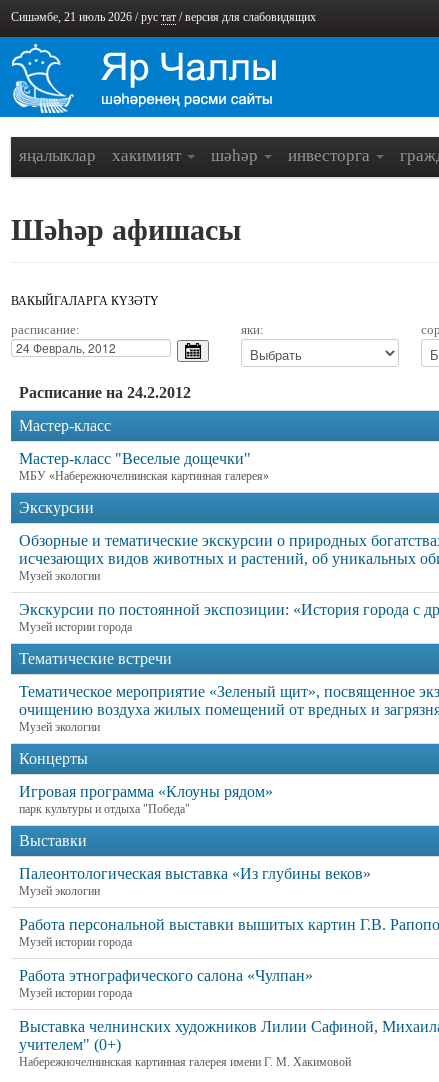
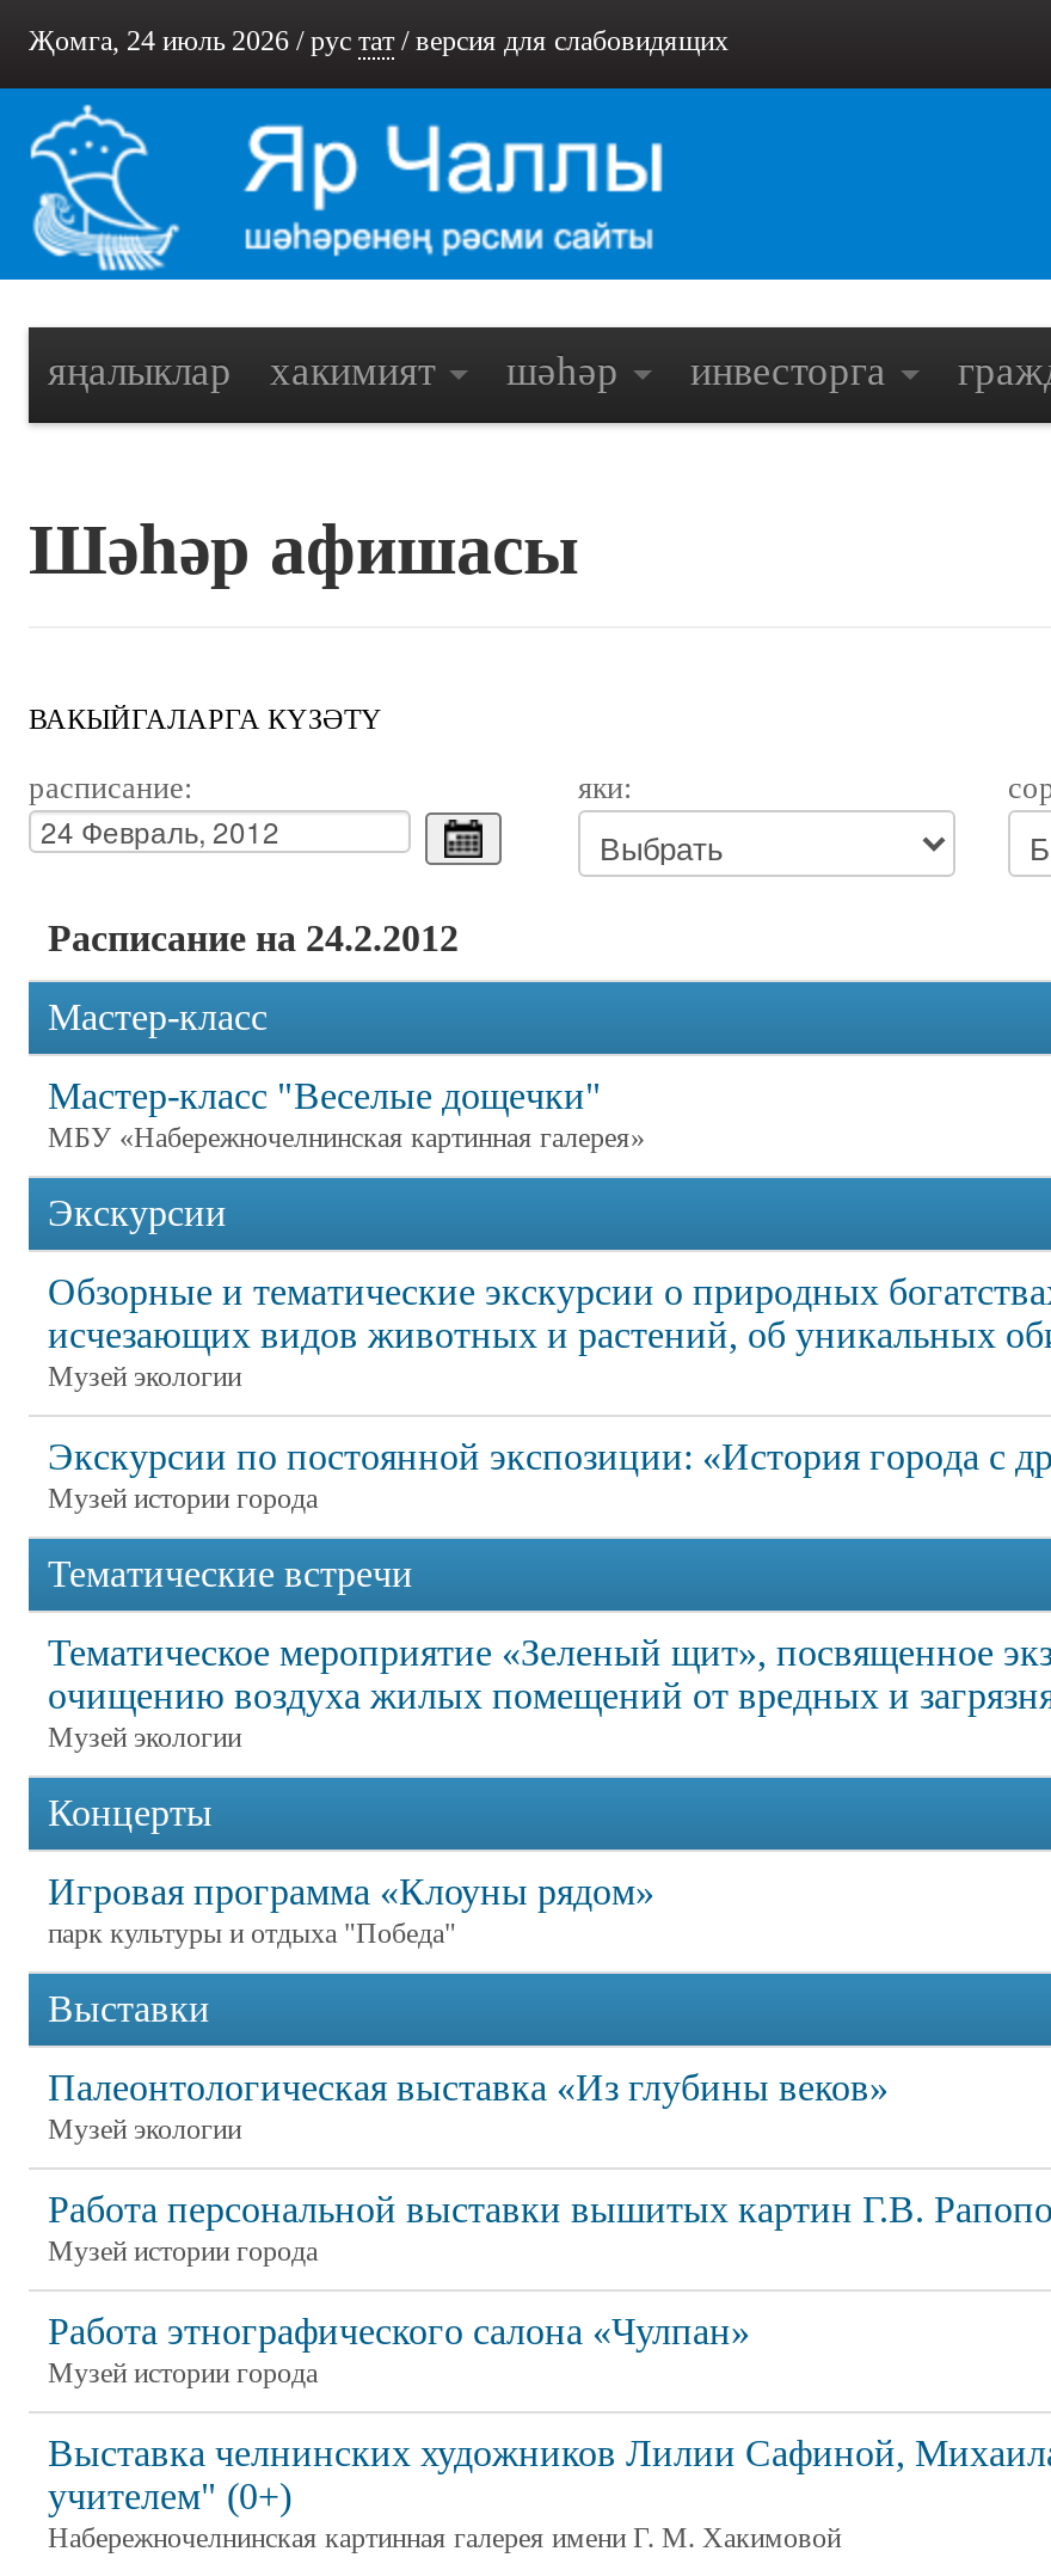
- Сишәмбе, 21 июль 2026 / рус тат / версия для слабовидящих
+ Җомга, 24 июль 2026 / рус тат / версия для слабовидящих
